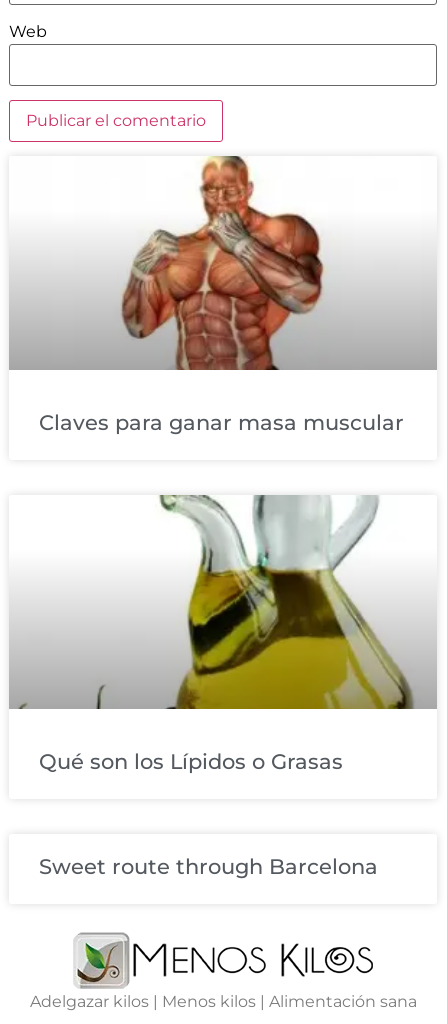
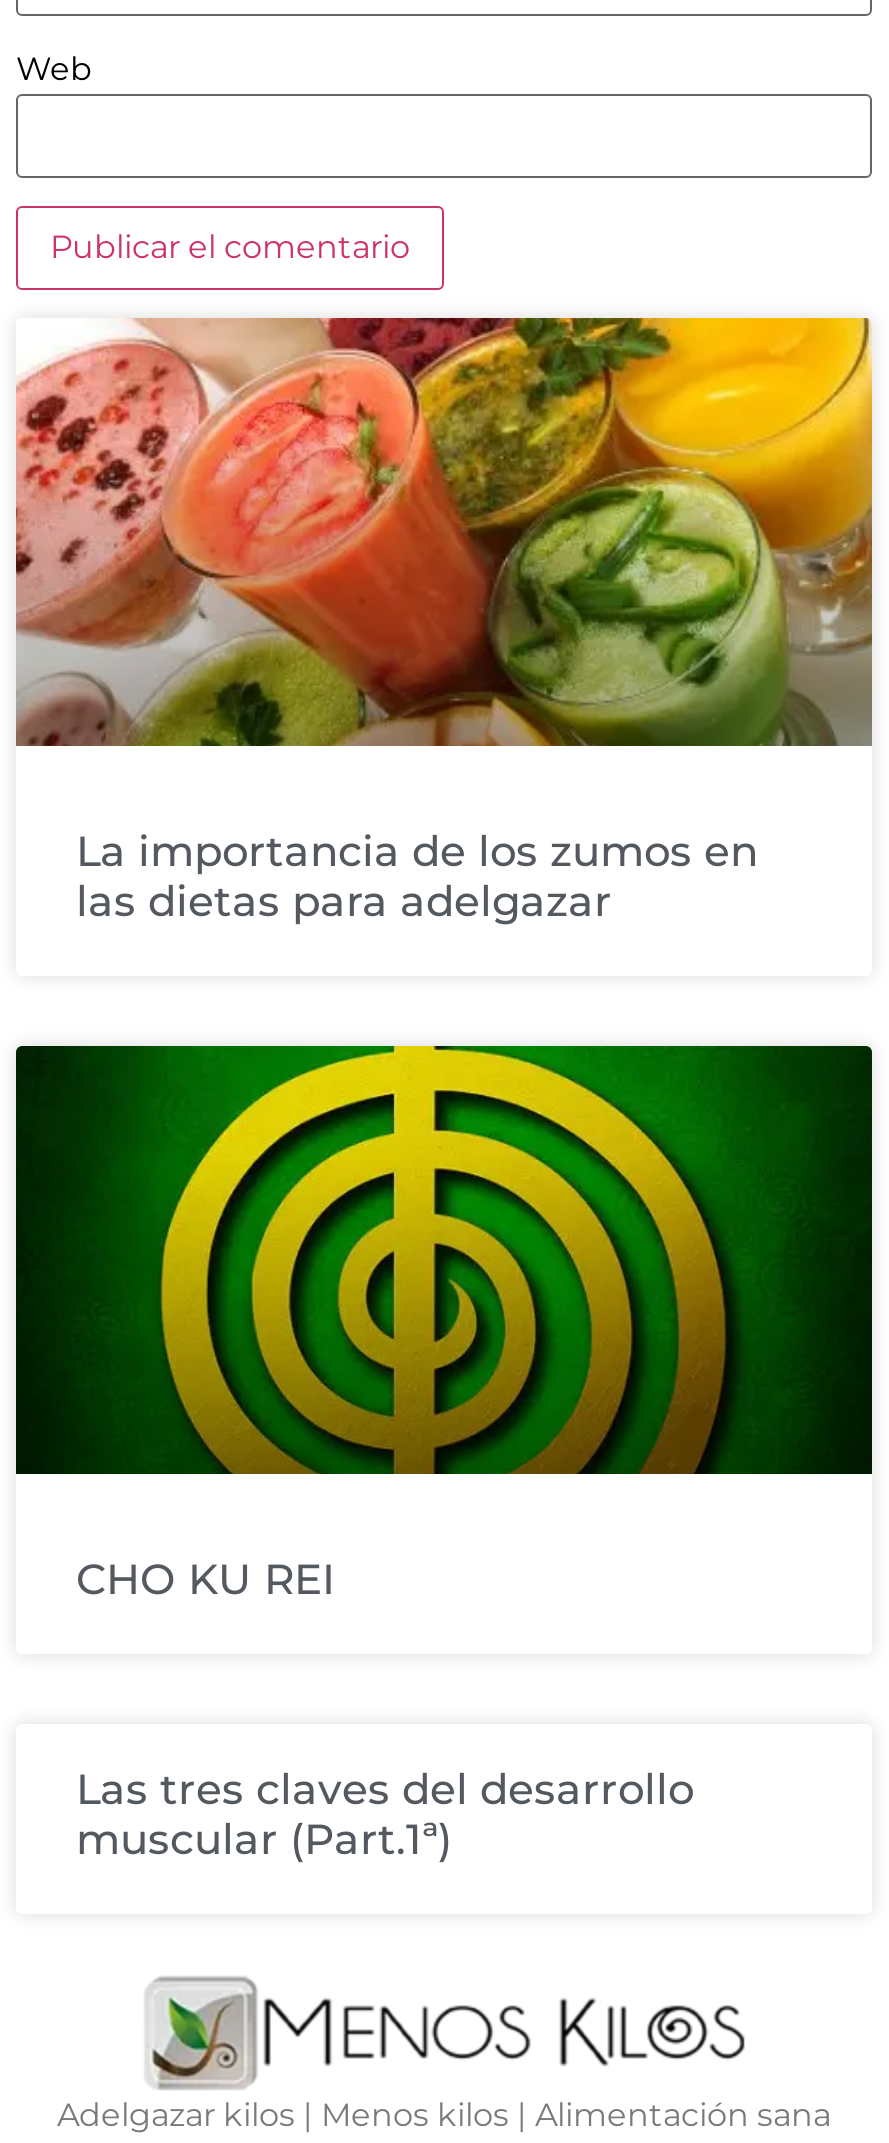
- [image]
+ [image]

- Claves para ganar masa muscular
+ La importancia de los zumos en
+ las dietas para adelgazar

- [image]
- Qué son los Lípidos o Grasas
+ [image]
+ CHO KU REI

- Sweet route through Barcelona
+ Las tres claves del desarrollo
+ muscular (Part.1ª)
